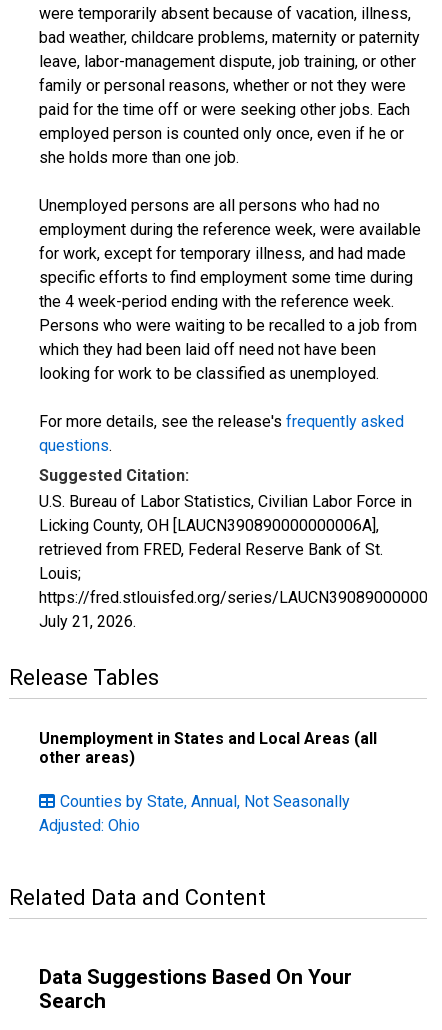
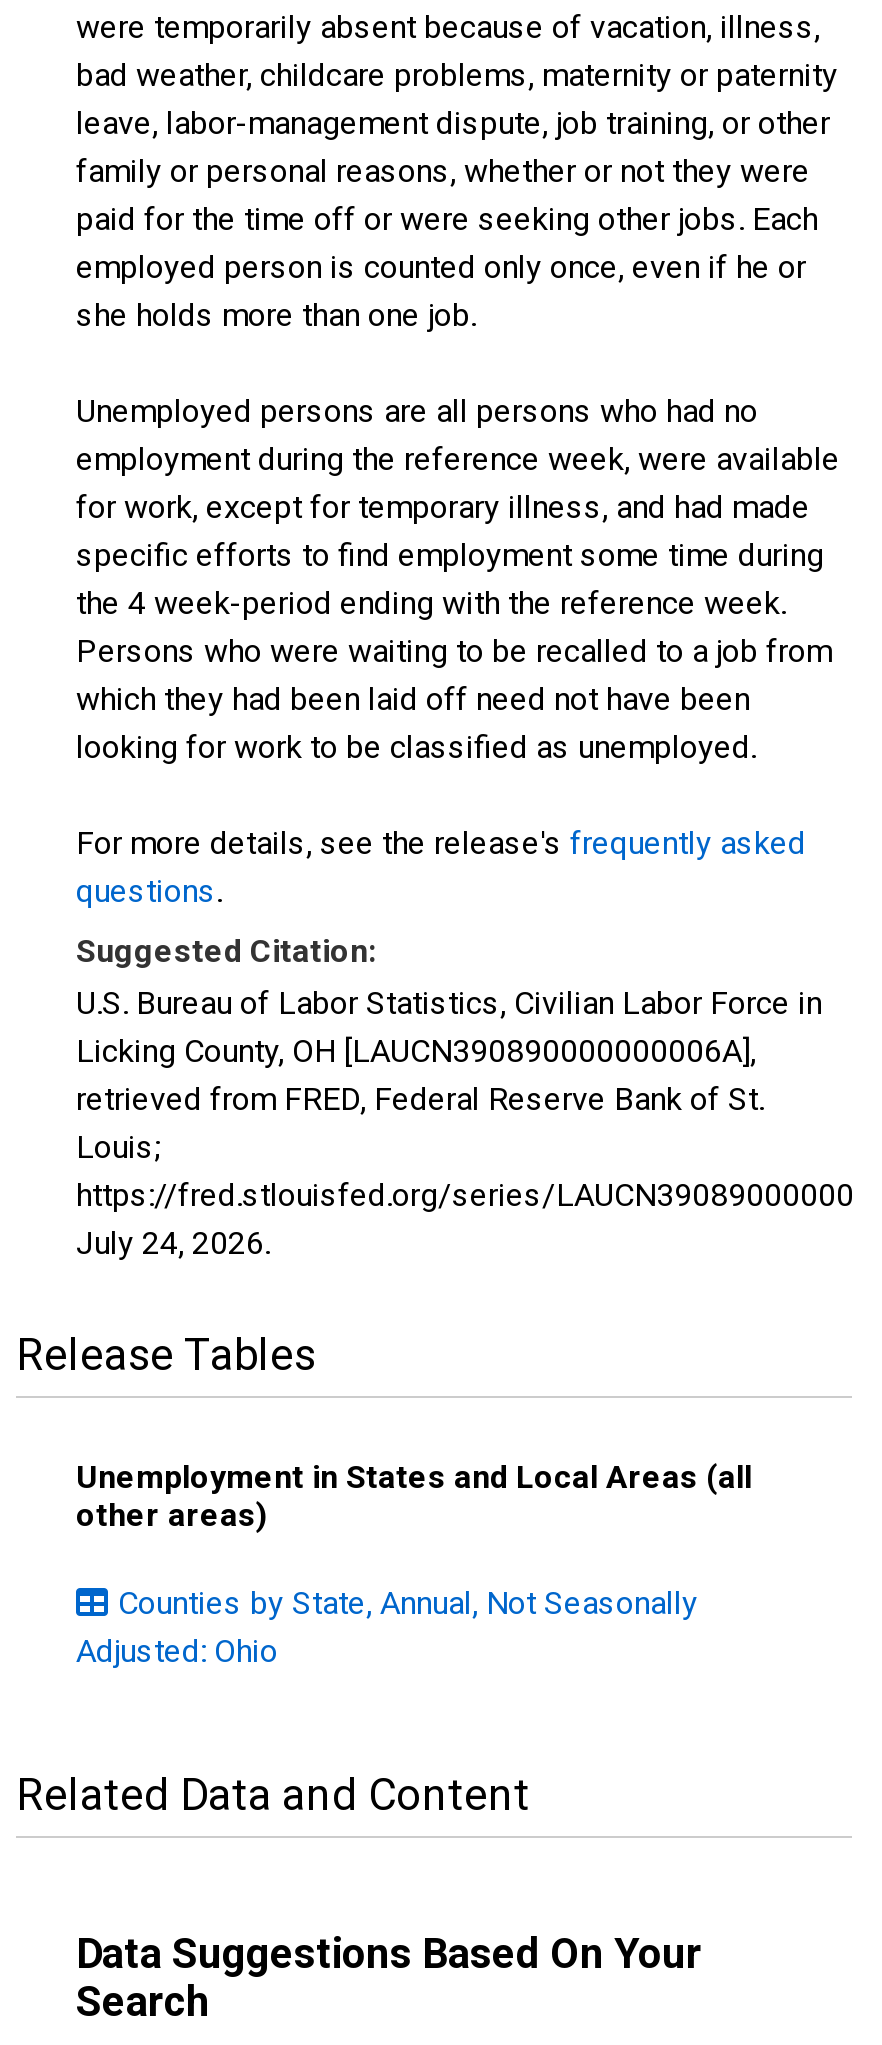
- July 21, 2026.
+ July 24, 2026.
